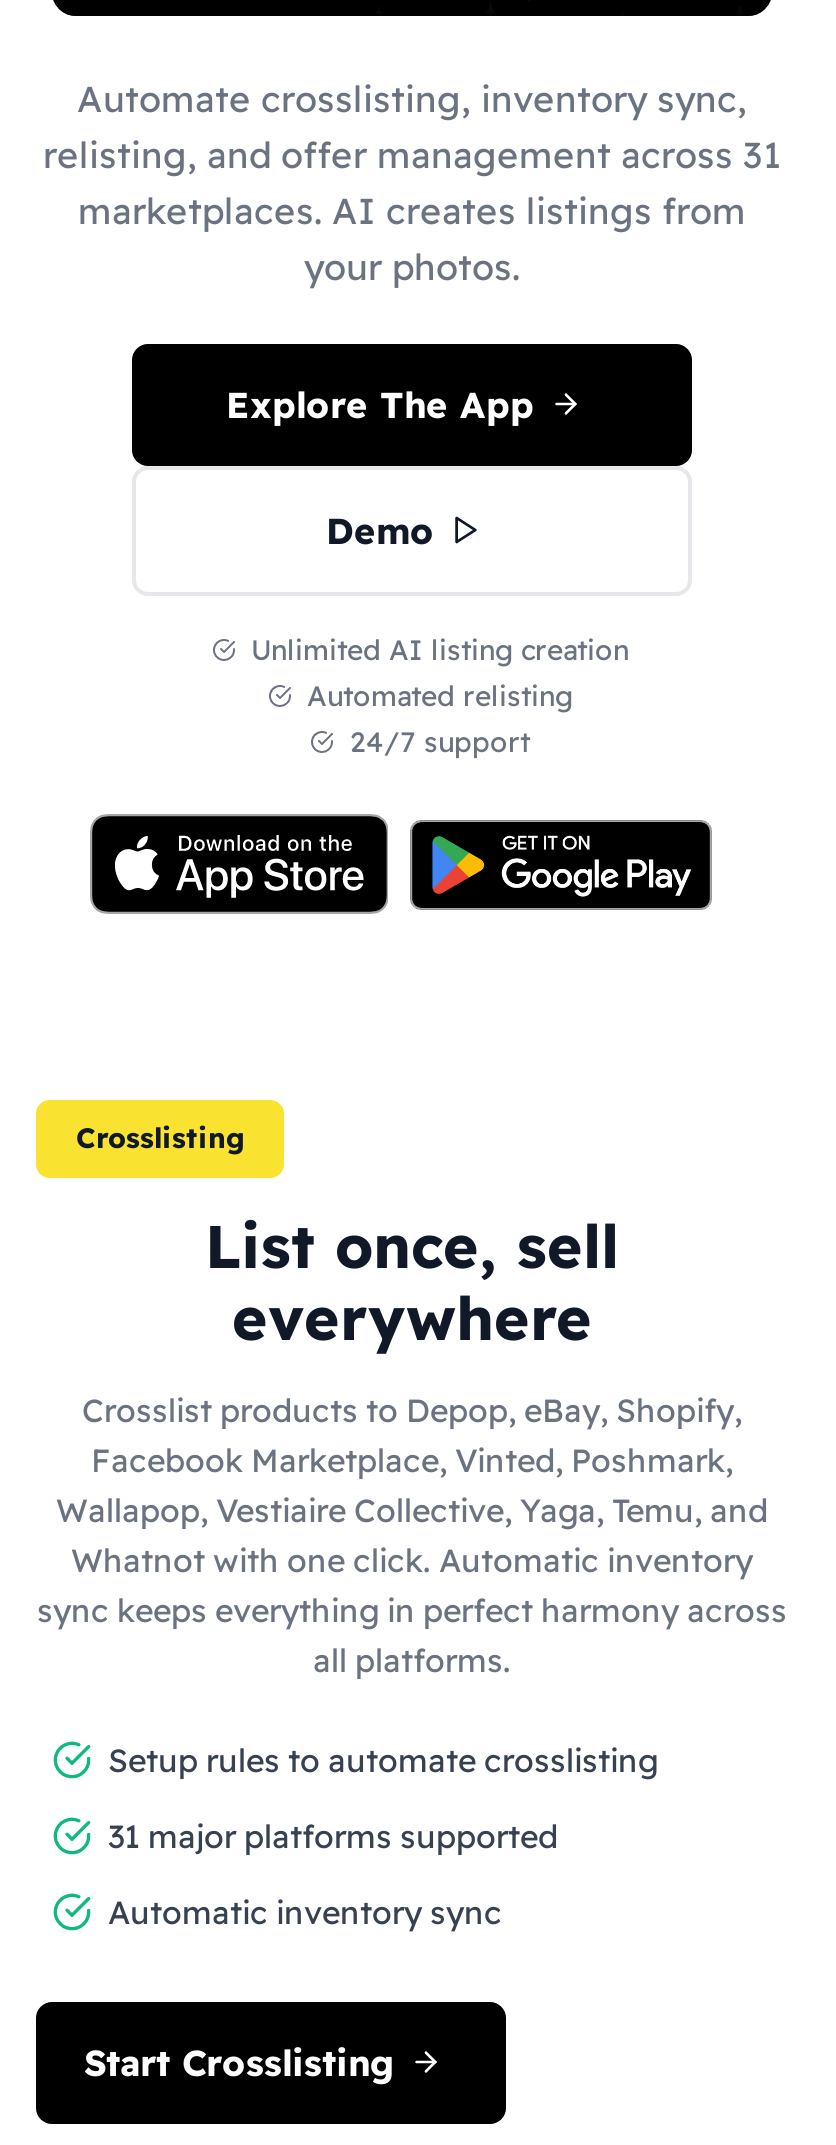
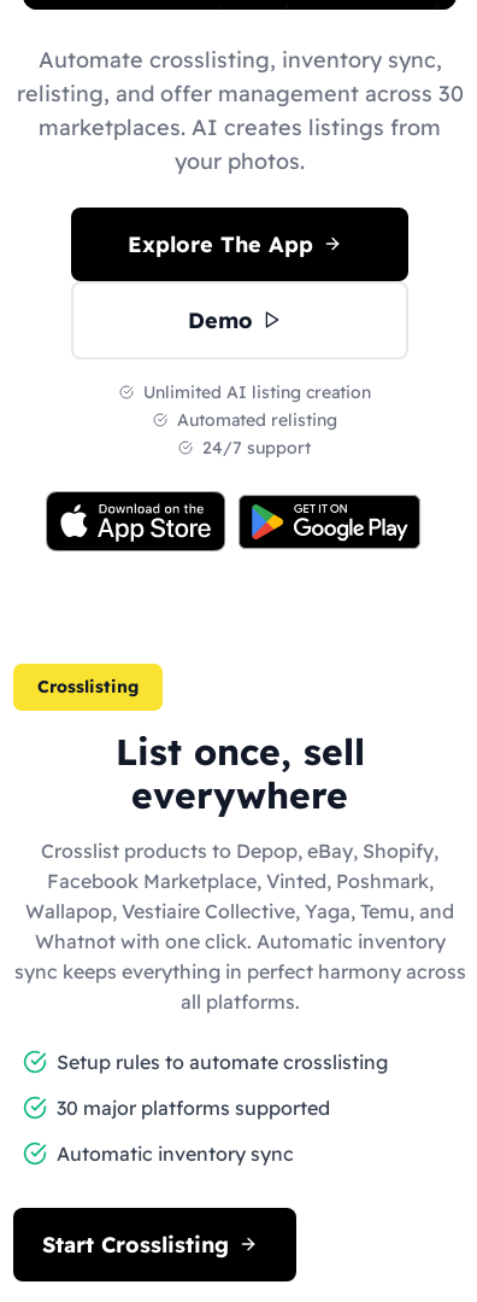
- relisting, and offer management across 31
+ relisting, and offer management across 30

- 31 major platforms supported
+ 30 major platforms supported
